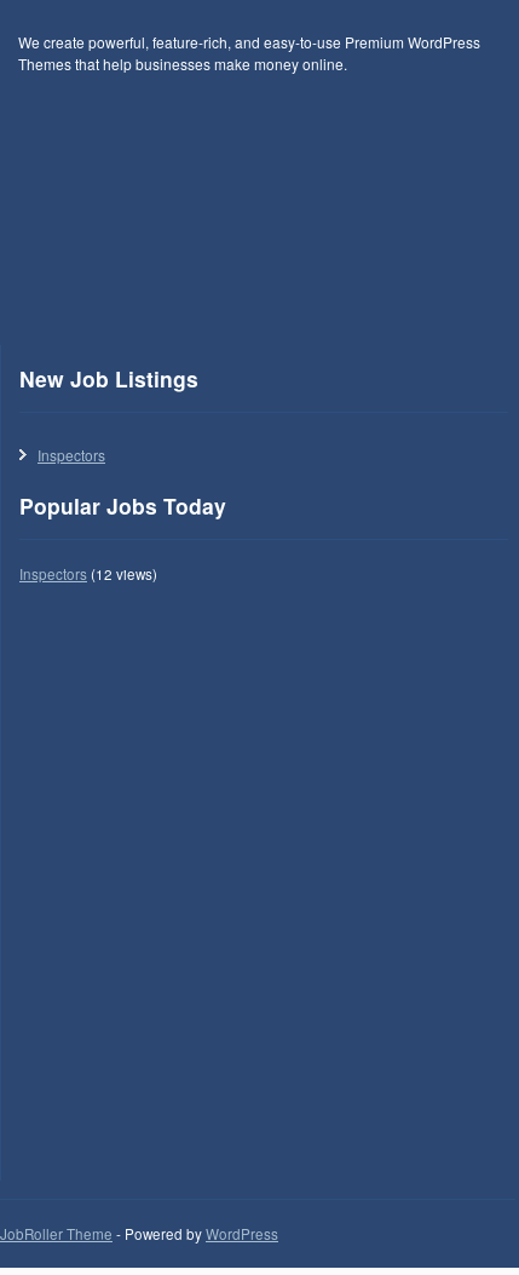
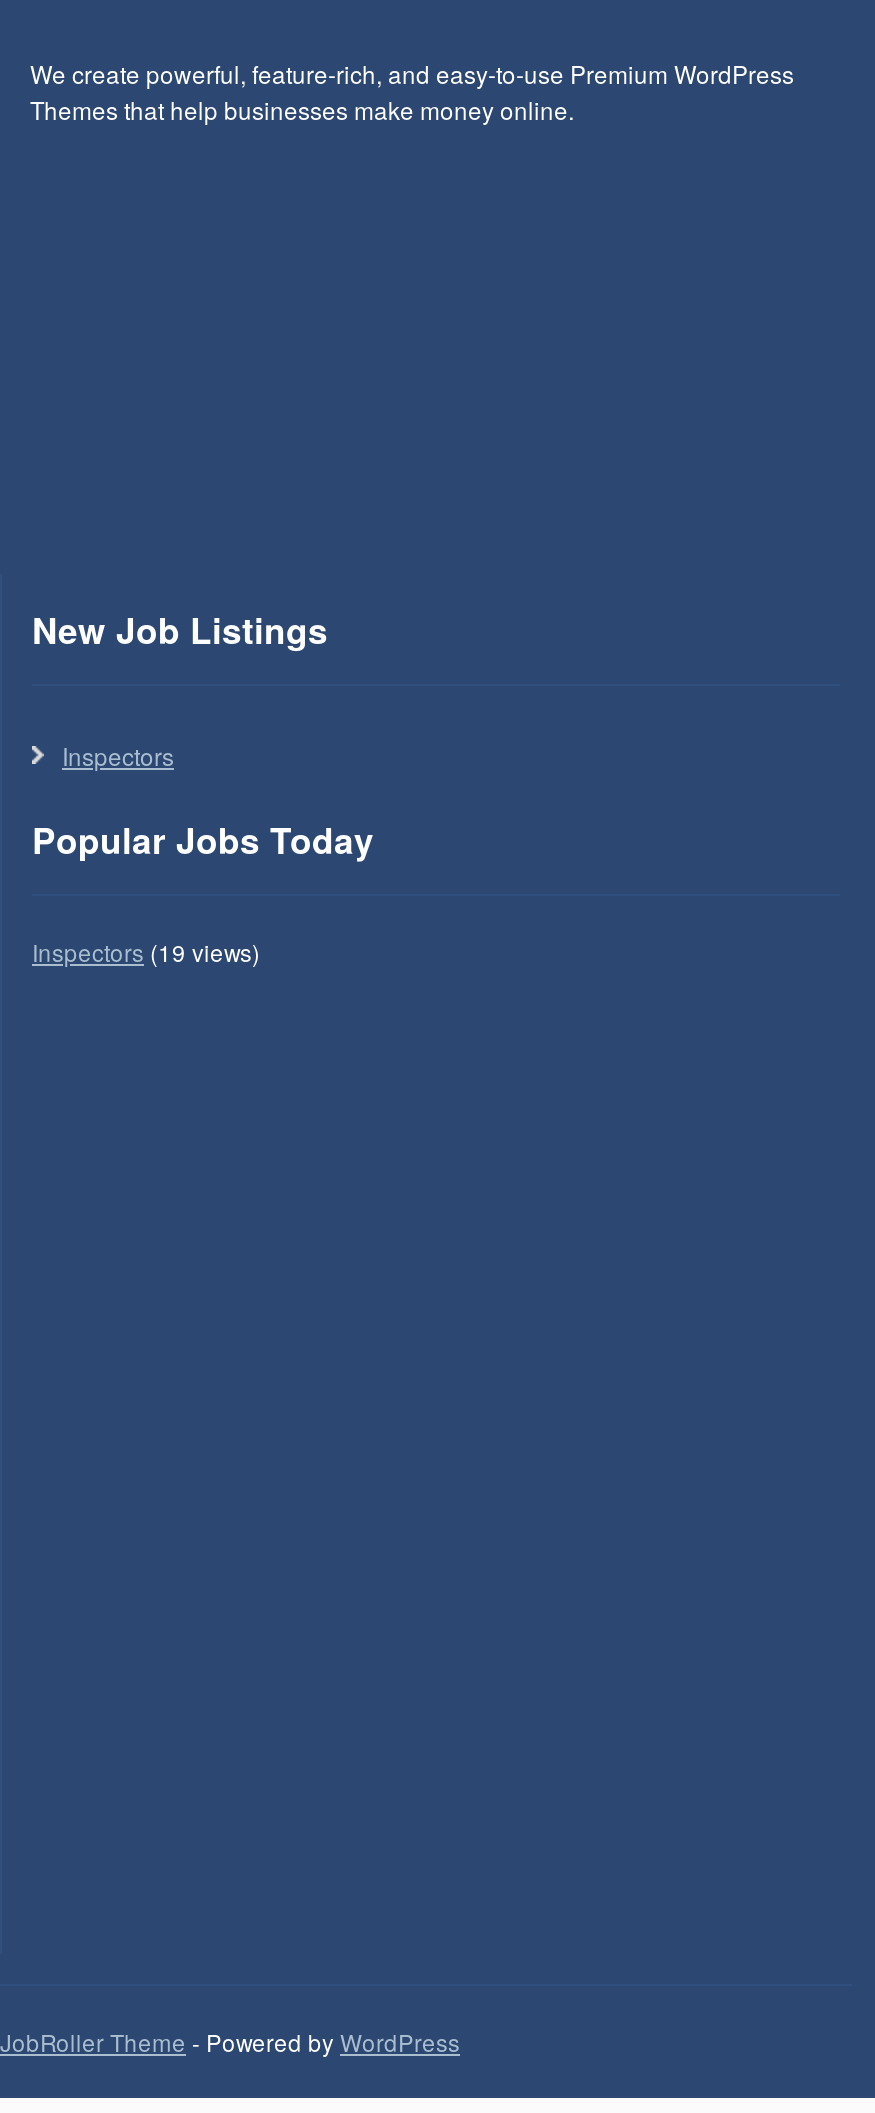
- Inspectors (12 views)
+ Inspectors (19 views)
